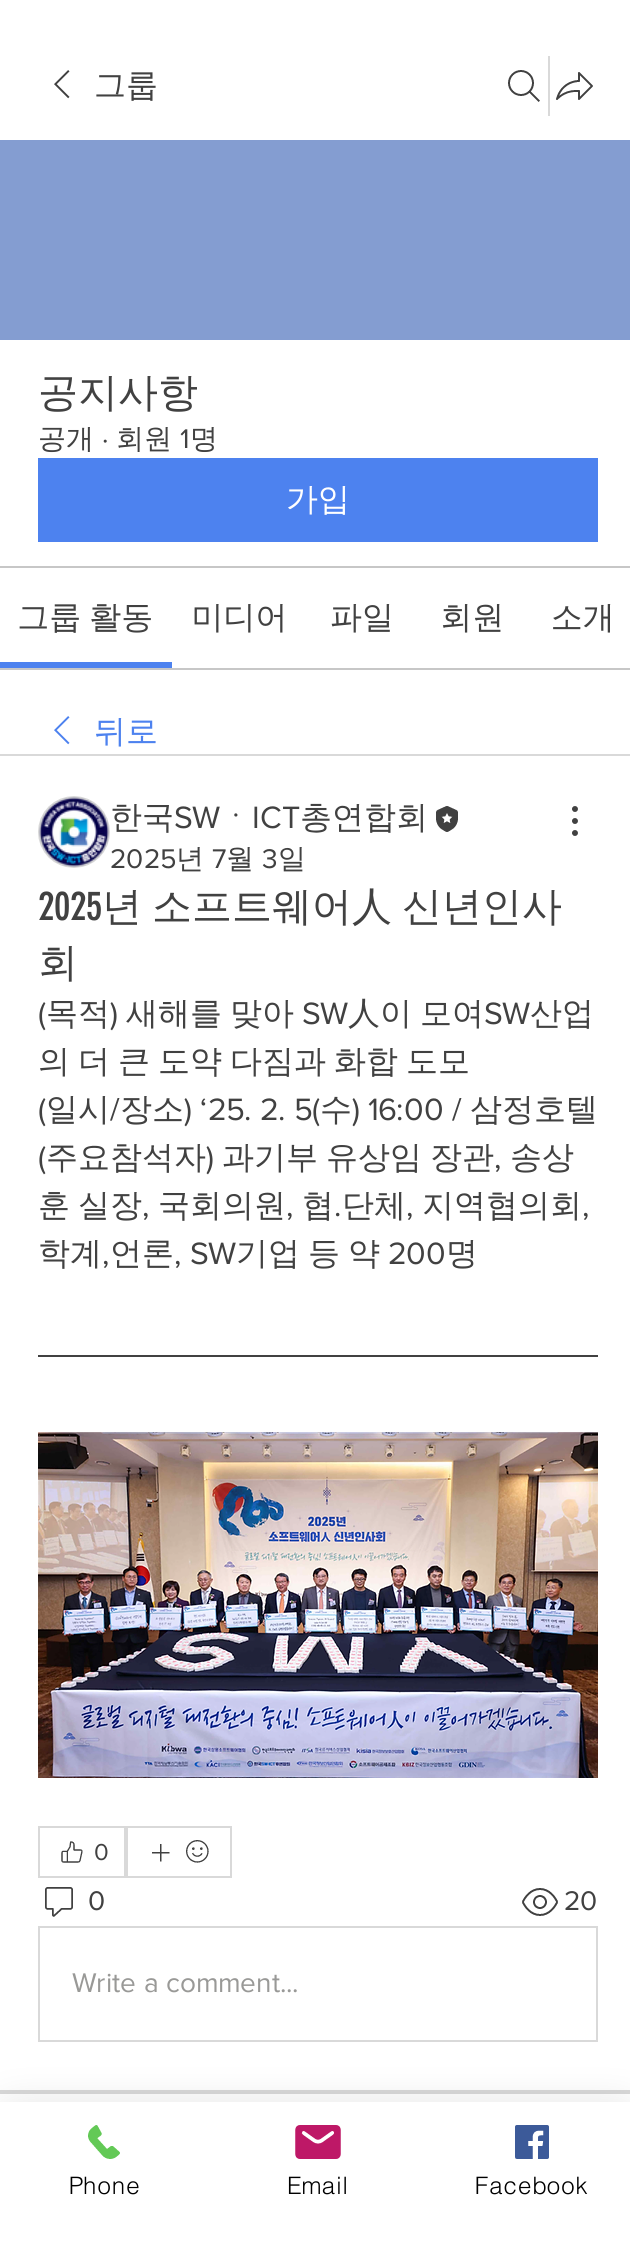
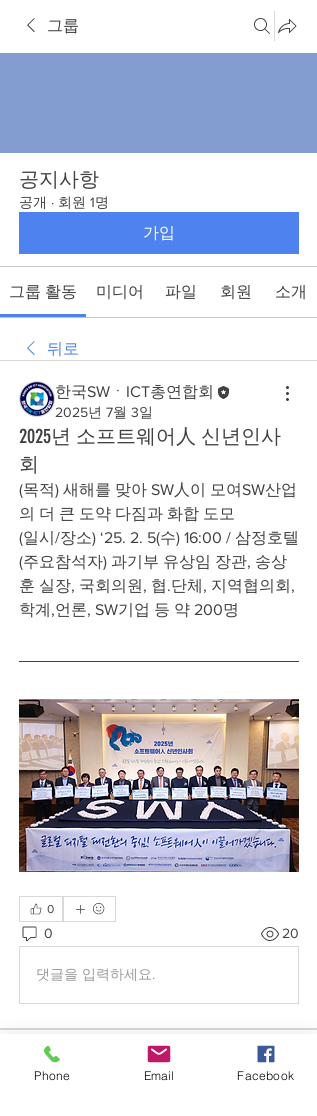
- Write a comment...
+ 댓글을 입력하세요.
